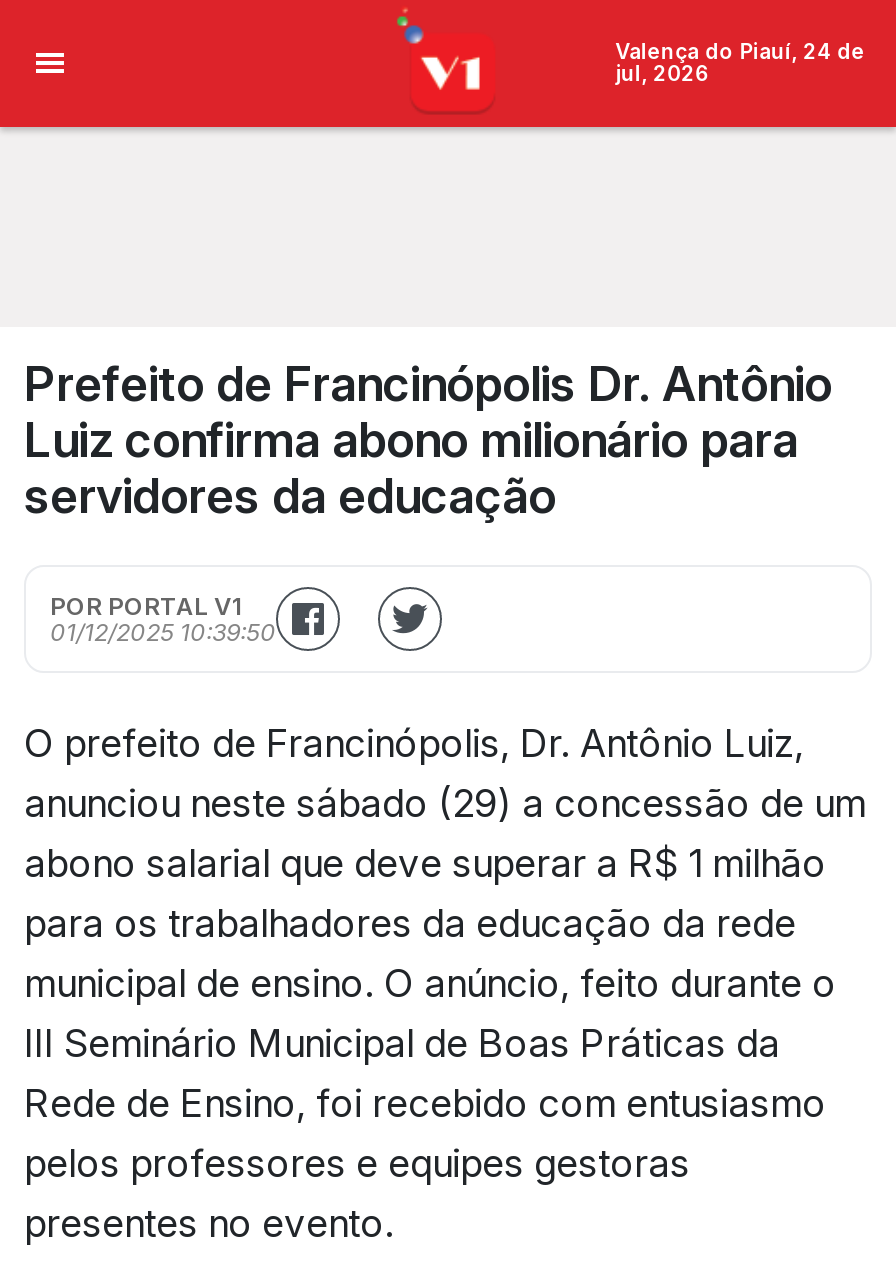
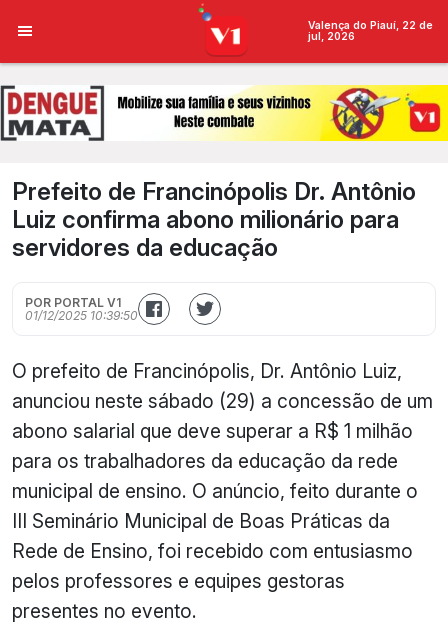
- Valença do Piauí, 24 de
+ Valença do Piauí, 22 de

+ [image]

+ [image]
